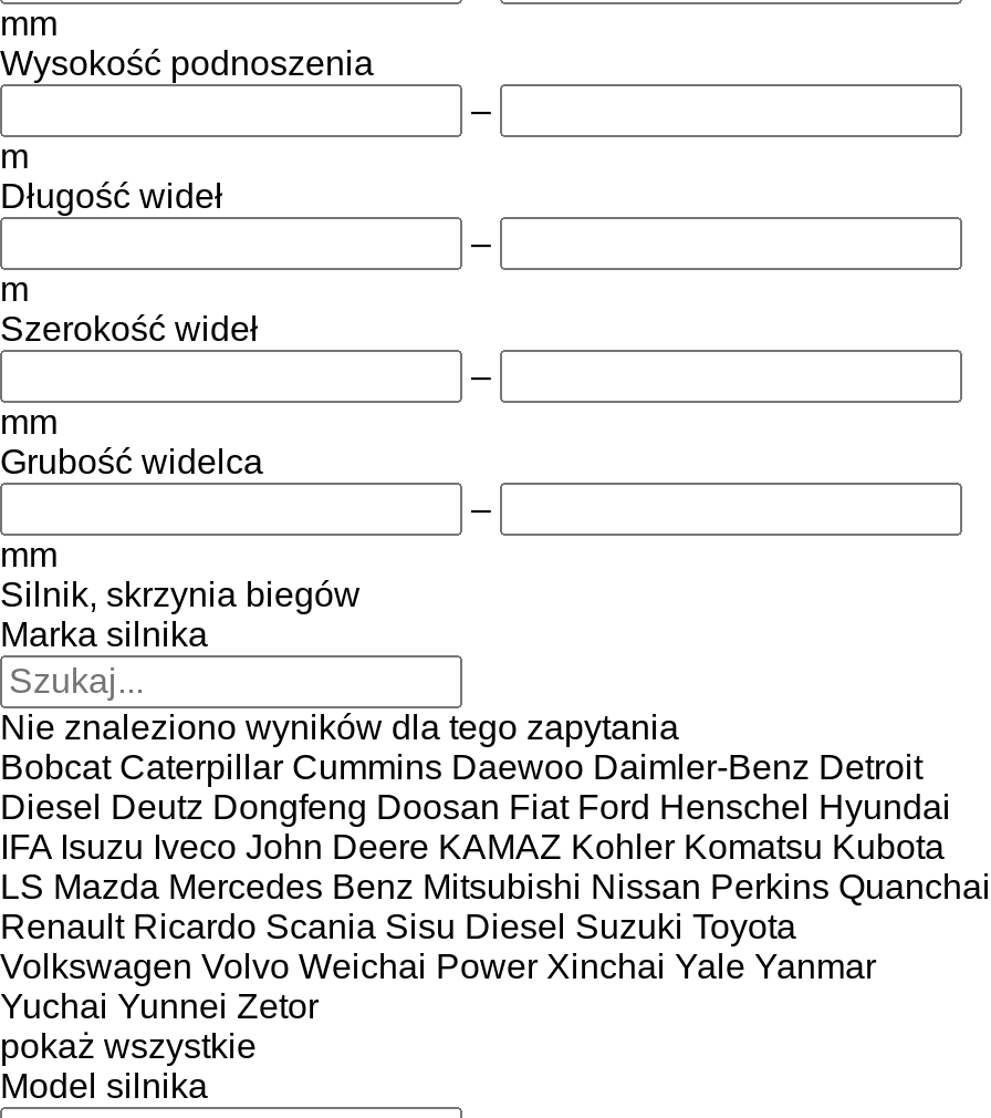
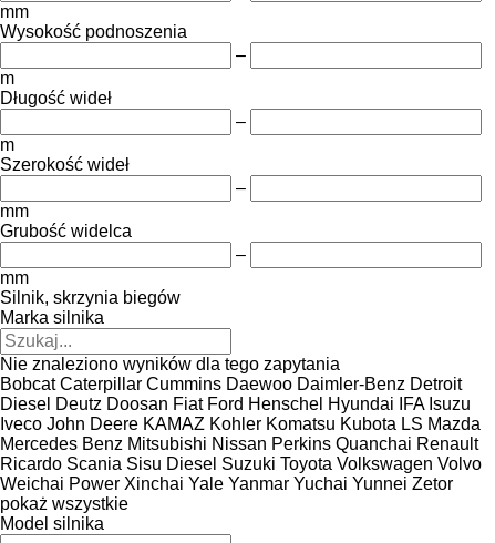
- Diesel Deutz Dongfeng Doosan Fiat Ford Henschel Hyundai
- IFA Isuzu Iveco John Deere KAMAZ Kohler Komatsu Kubota
- LS Mazda Mercedes Benz Mitsubishi Nissan Perkins Quanchai
- Renault Ricardo Scania Sisu Diesel Suzuki Toyota
- Volkswagen Volvo Weichai Power Xinchai Yale Yanmar
- Yuchai Yunnei Zetor
+ Diesel Deutz Doosan Fiat Ford Henschel Hyundai IFA Isuzu
+ Iveco John Deere KAMAZ Kohler Komatsu Kubota LS Mazda
+ Mercedes Benz Mitsubishi Nissan Perkins Quanchai Renault
+ Ricardo Scania Sisu Diesel Suzuki Toyota Volkswagen Volvo
+ Weichai Power Xinchai Yale Yanmar Yuchai Yunnei Zetor
